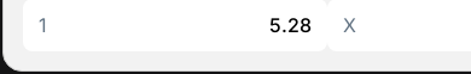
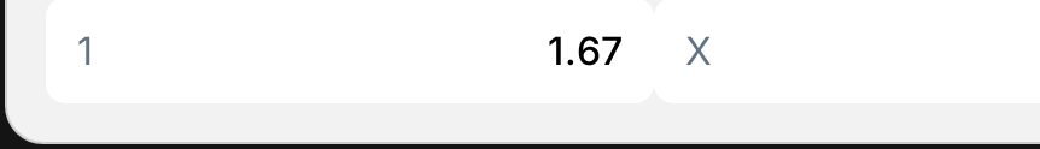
- 5.28 X
+ 1.67 X
